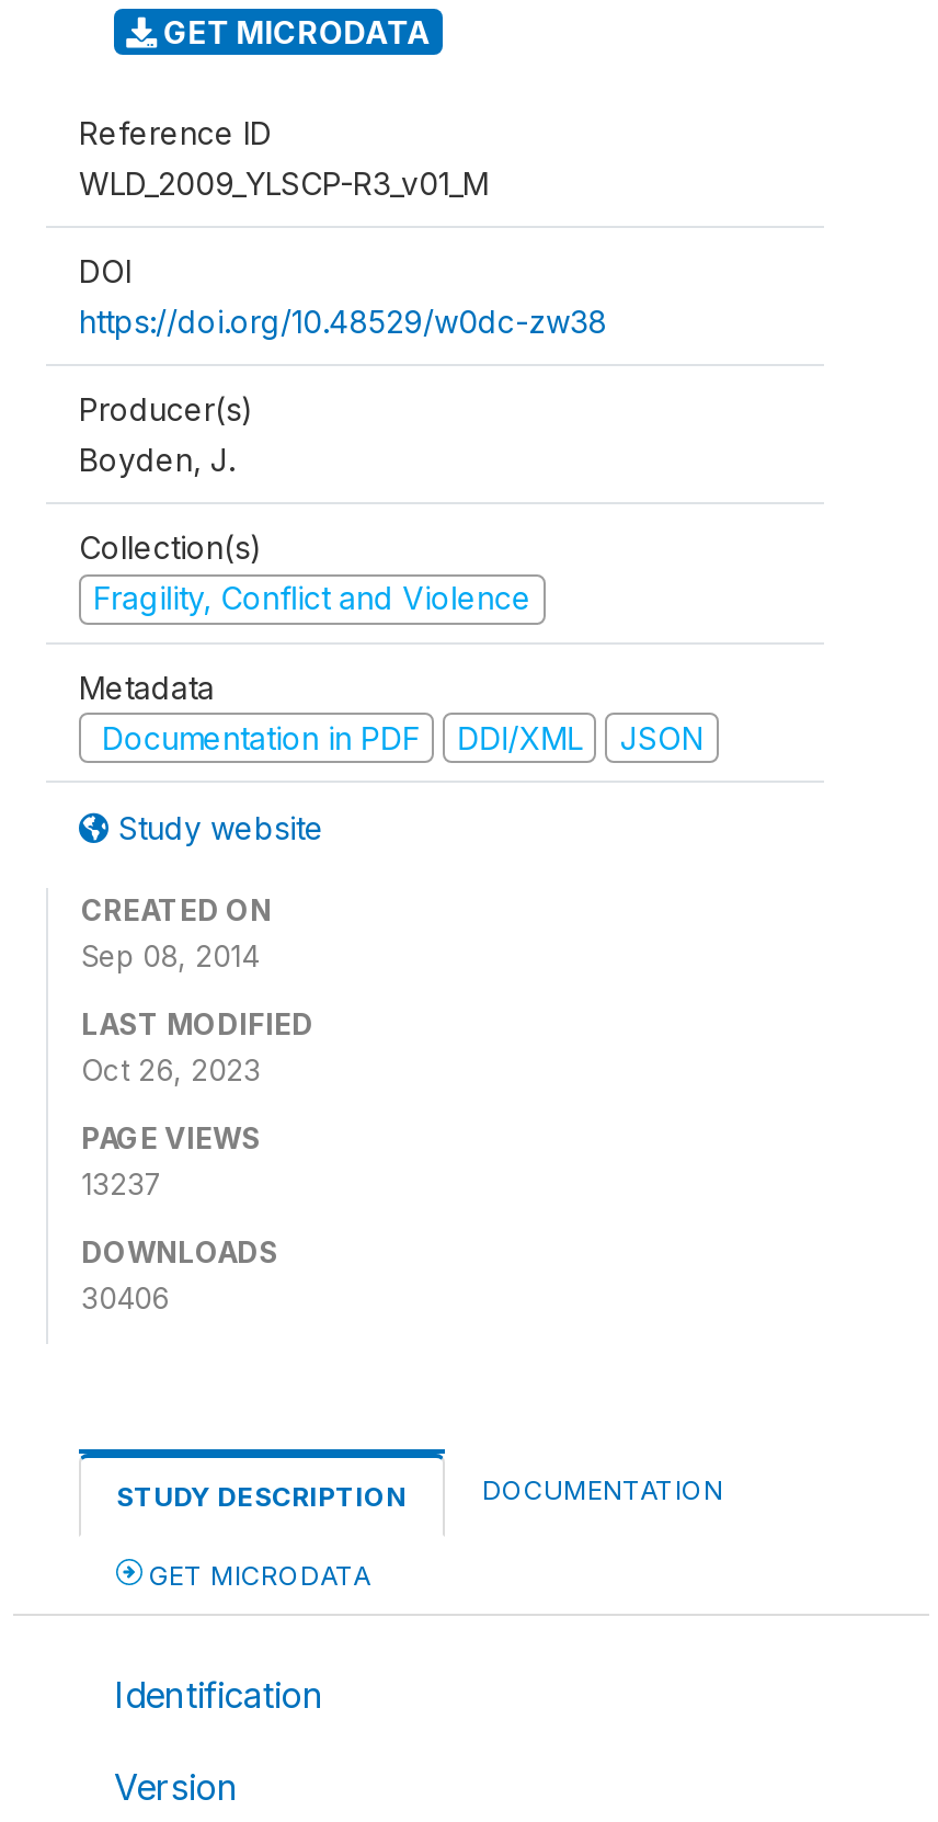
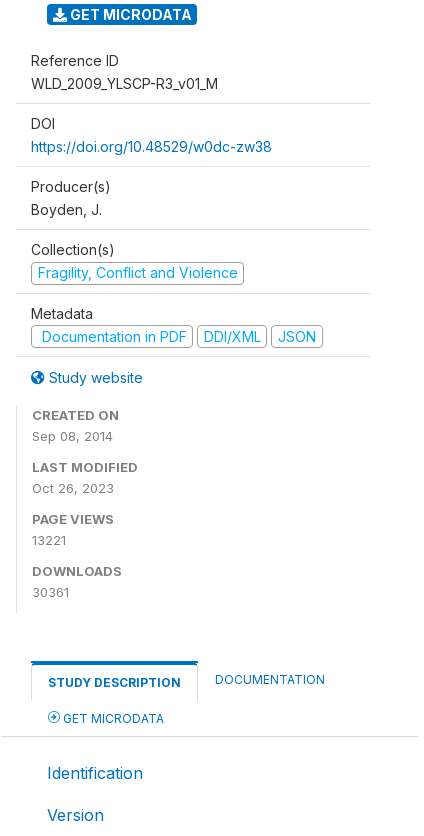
- 13237
+ 13221

- 30406
+ 30361
